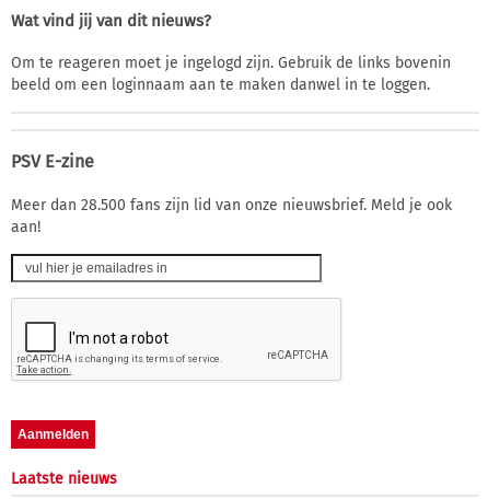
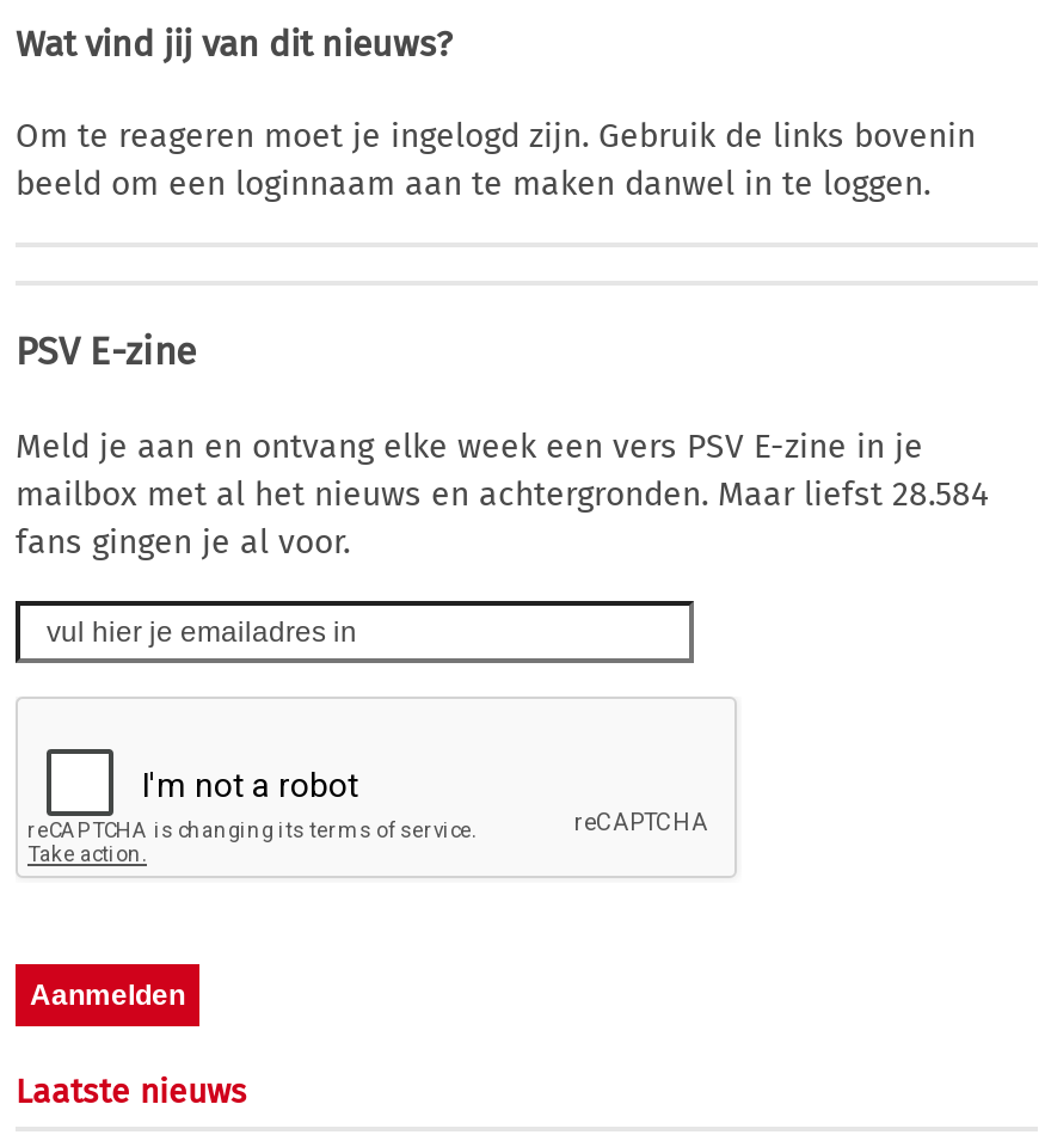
- Meer dan 28.500 fans zijn lid van onze nieuwsbrief. Meld je ook
- aan!
+ Meld je aan en ontvang elke week een vers PSV E-zine in je
+ mailbox met al het nieuws en achtergronden. Maar liefst 28.584
+ fans gingen je al voor.
